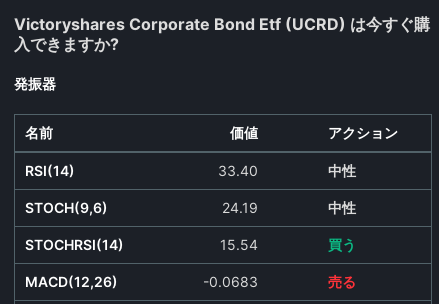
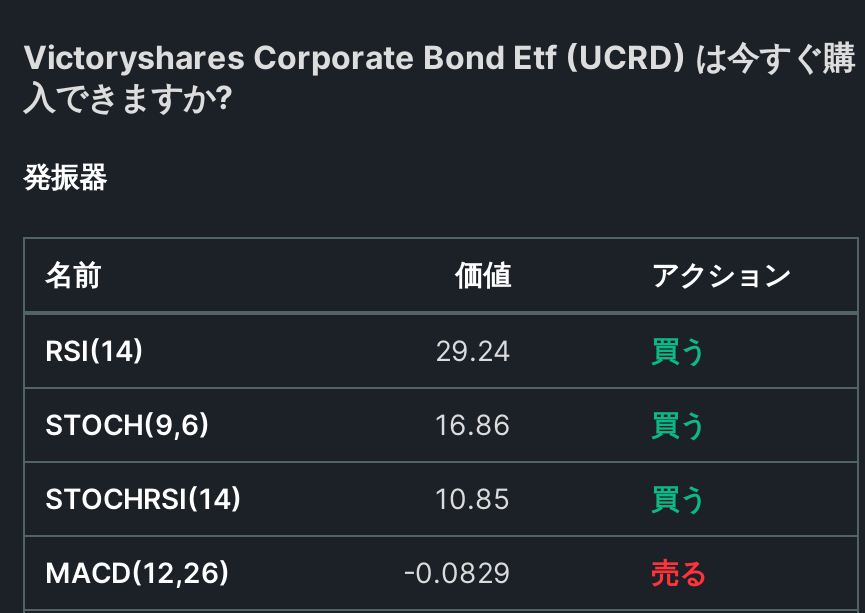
- 33.40
- 中性
+ 29.24
+ 買う

- 24.19
- 中性
+ 16.86
+ 買う

- 15.54
+ 10.85

- -0.0683
+ -0.0829
